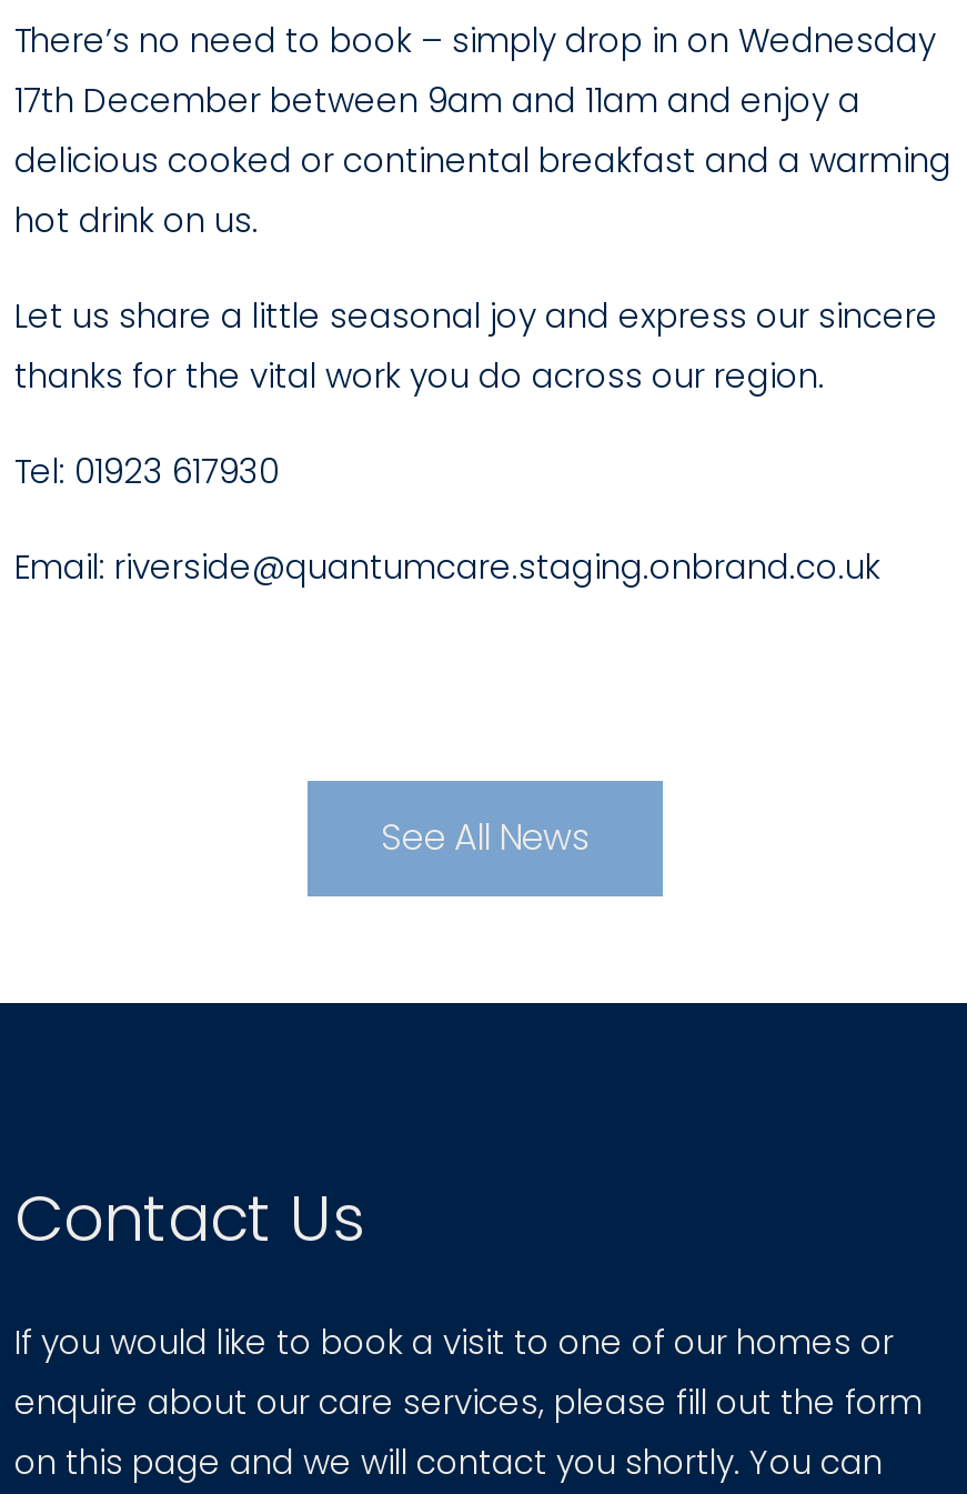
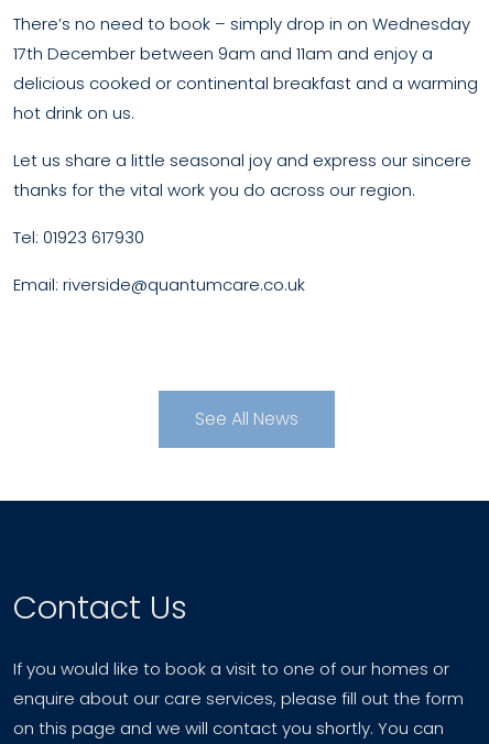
- Email: riverside@quantumcare.staging.onbrand.co.uk
+ Email: riverside@quantumcare.co.uk
